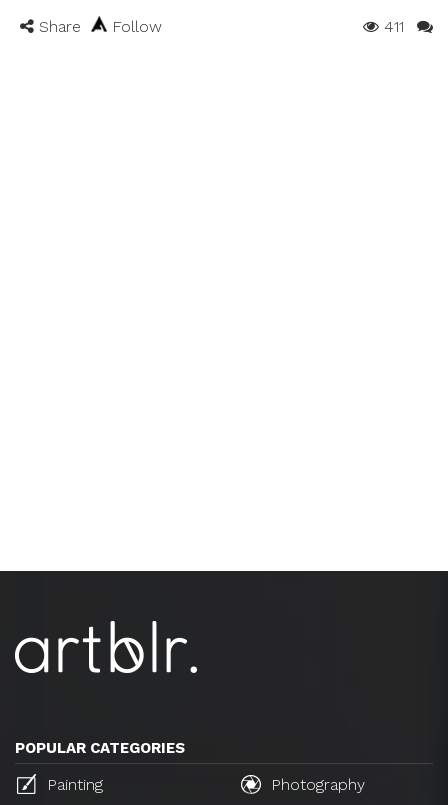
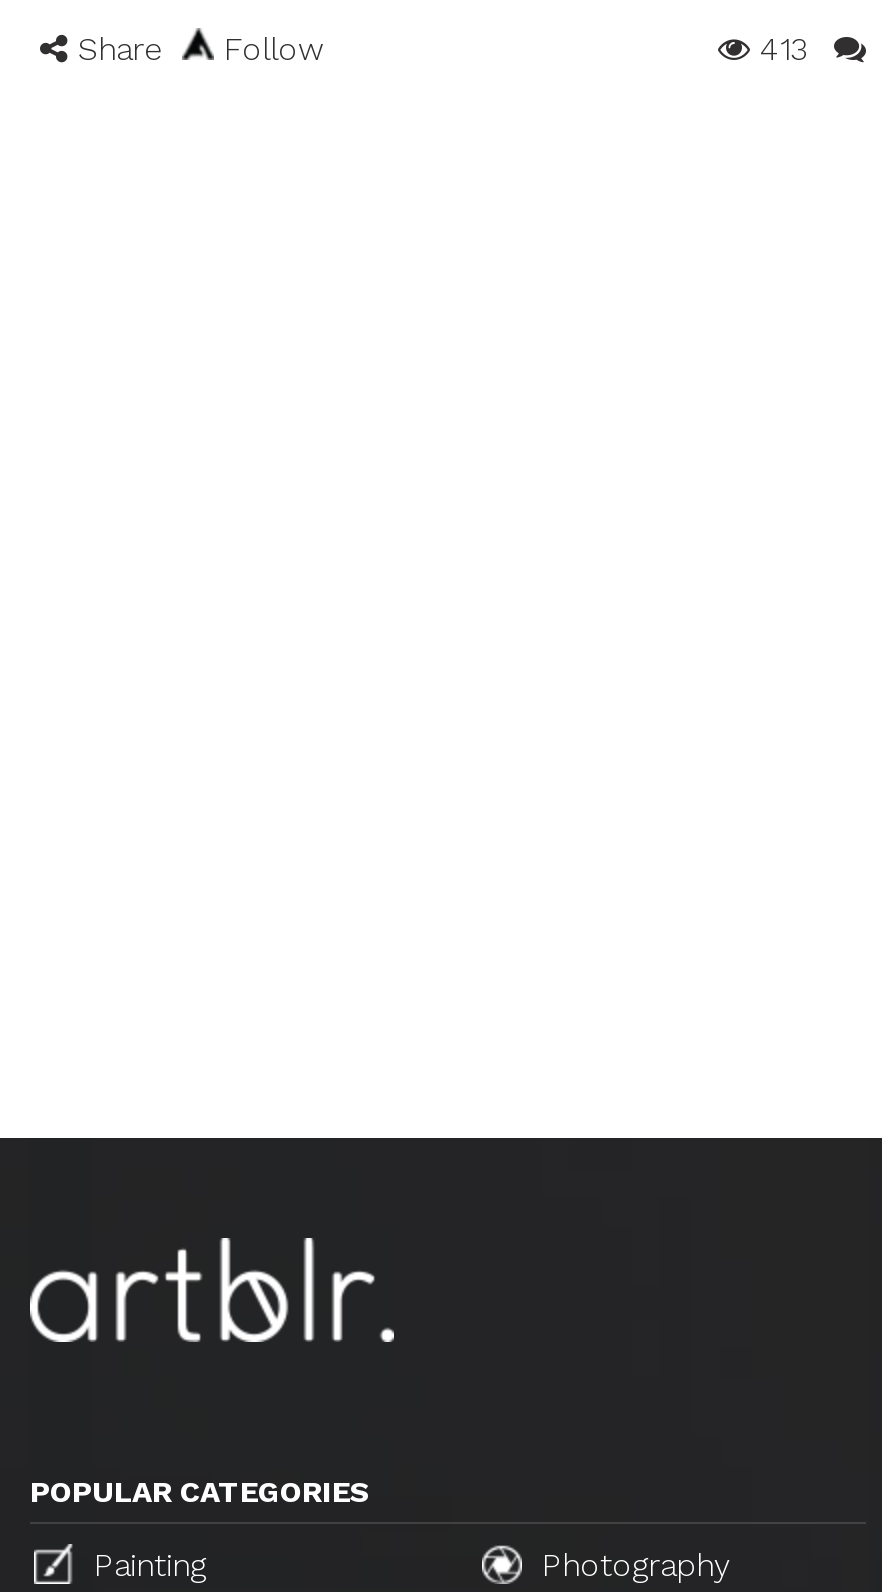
- 411
+ 413
